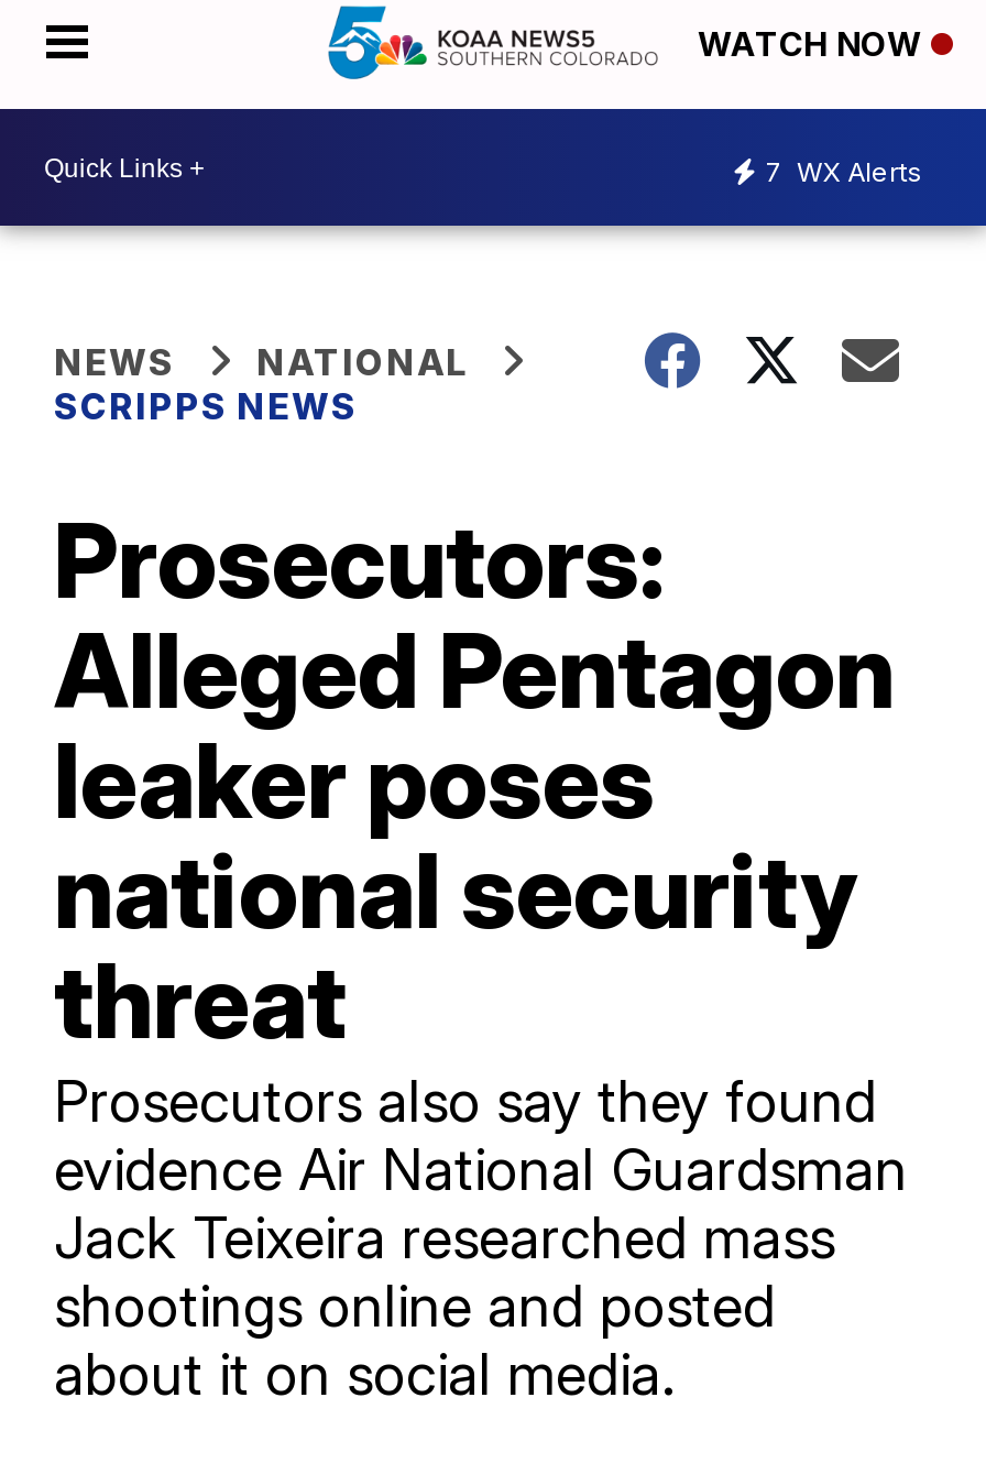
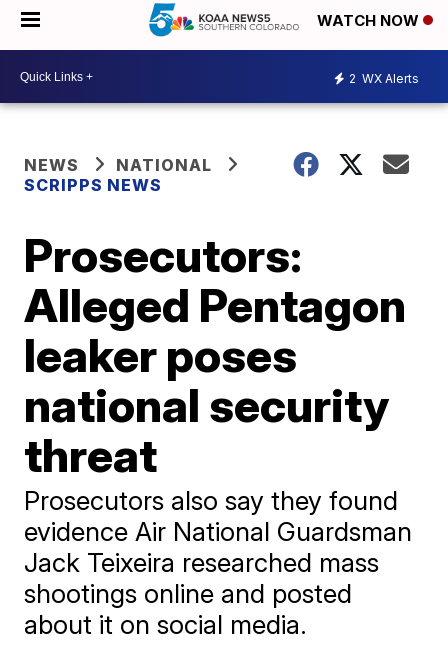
- 7 WX Alerts
+ 2 WX Alerts
